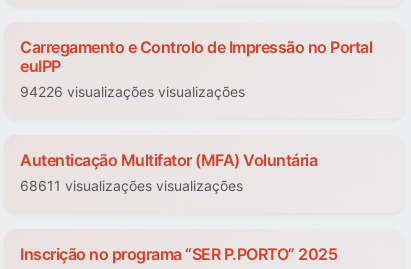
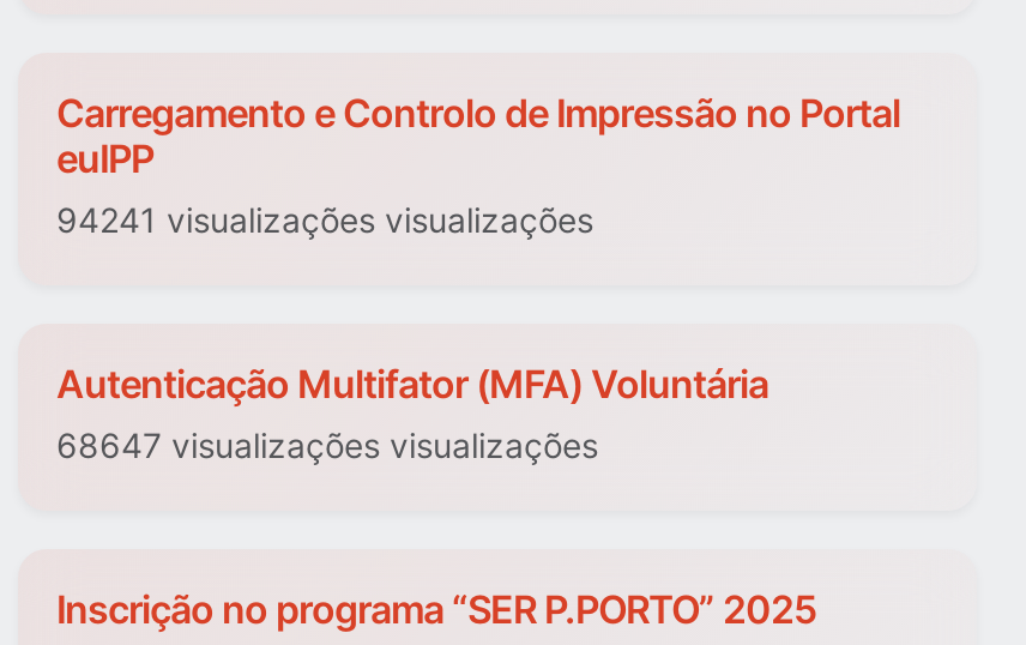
- 94226 visualizações visualizações
+ 94241 visualizações visualizações

- 68611 visualizações visualizações
+ 68647 visualizações visualizações
